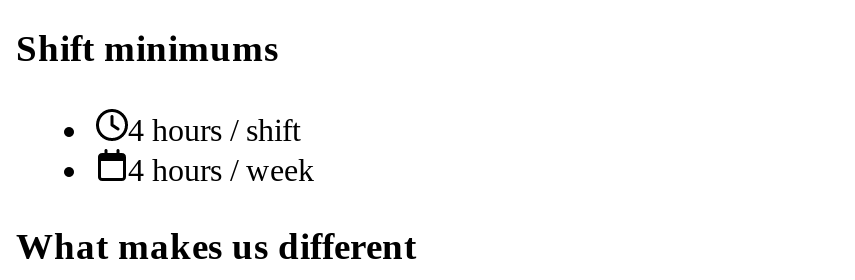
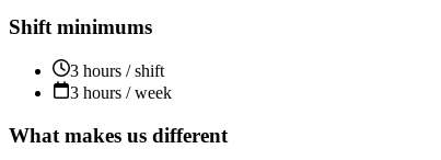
- 4 hours / shift
+ 3 hours / shift

- 4 hours / week
+ 3 hours / week
